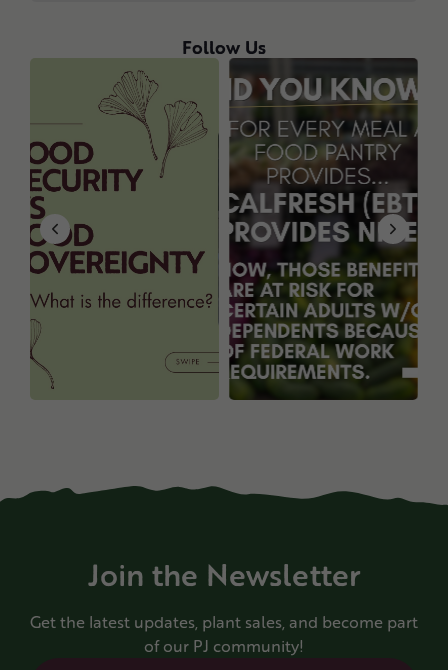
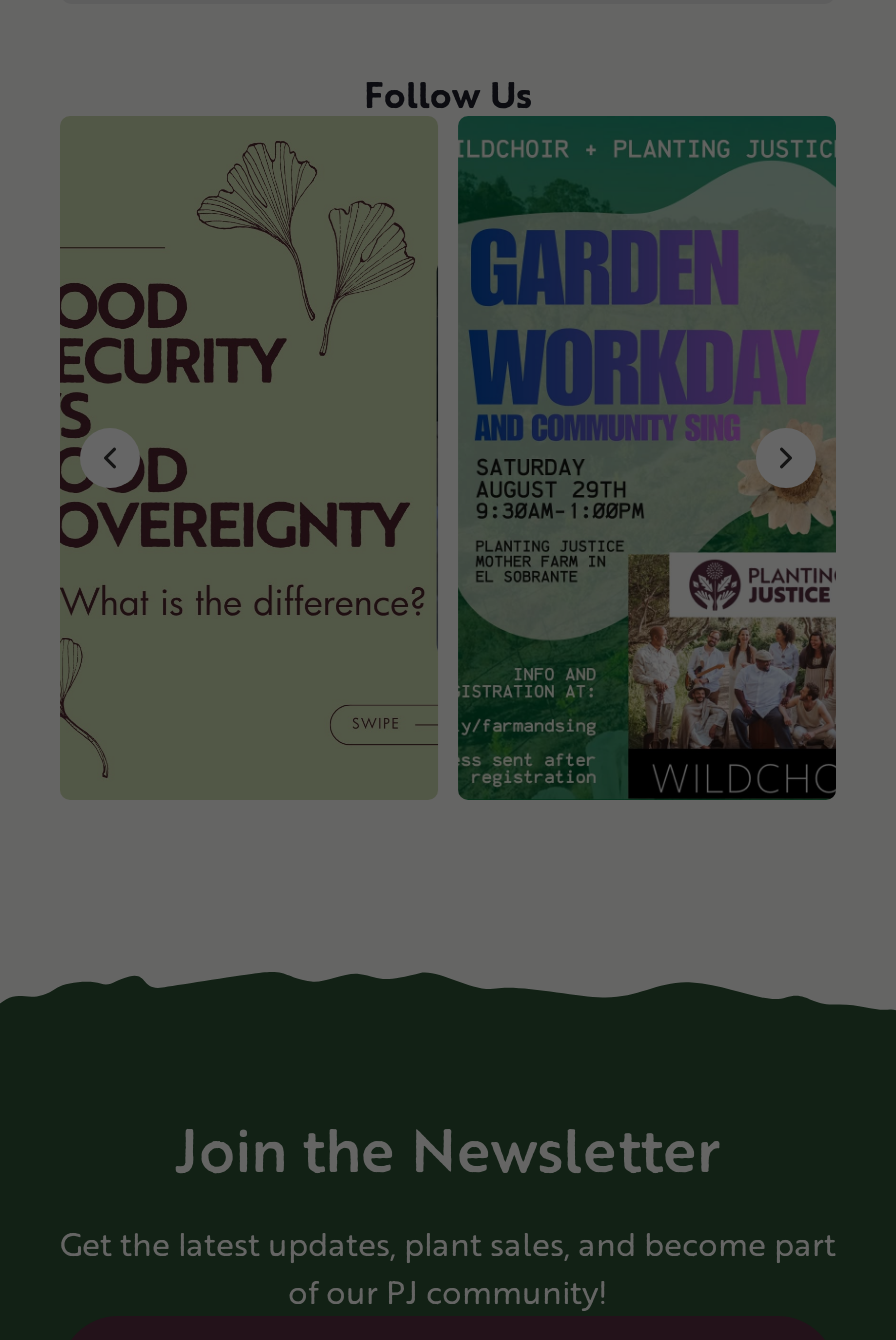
- [image]
+ [image]
